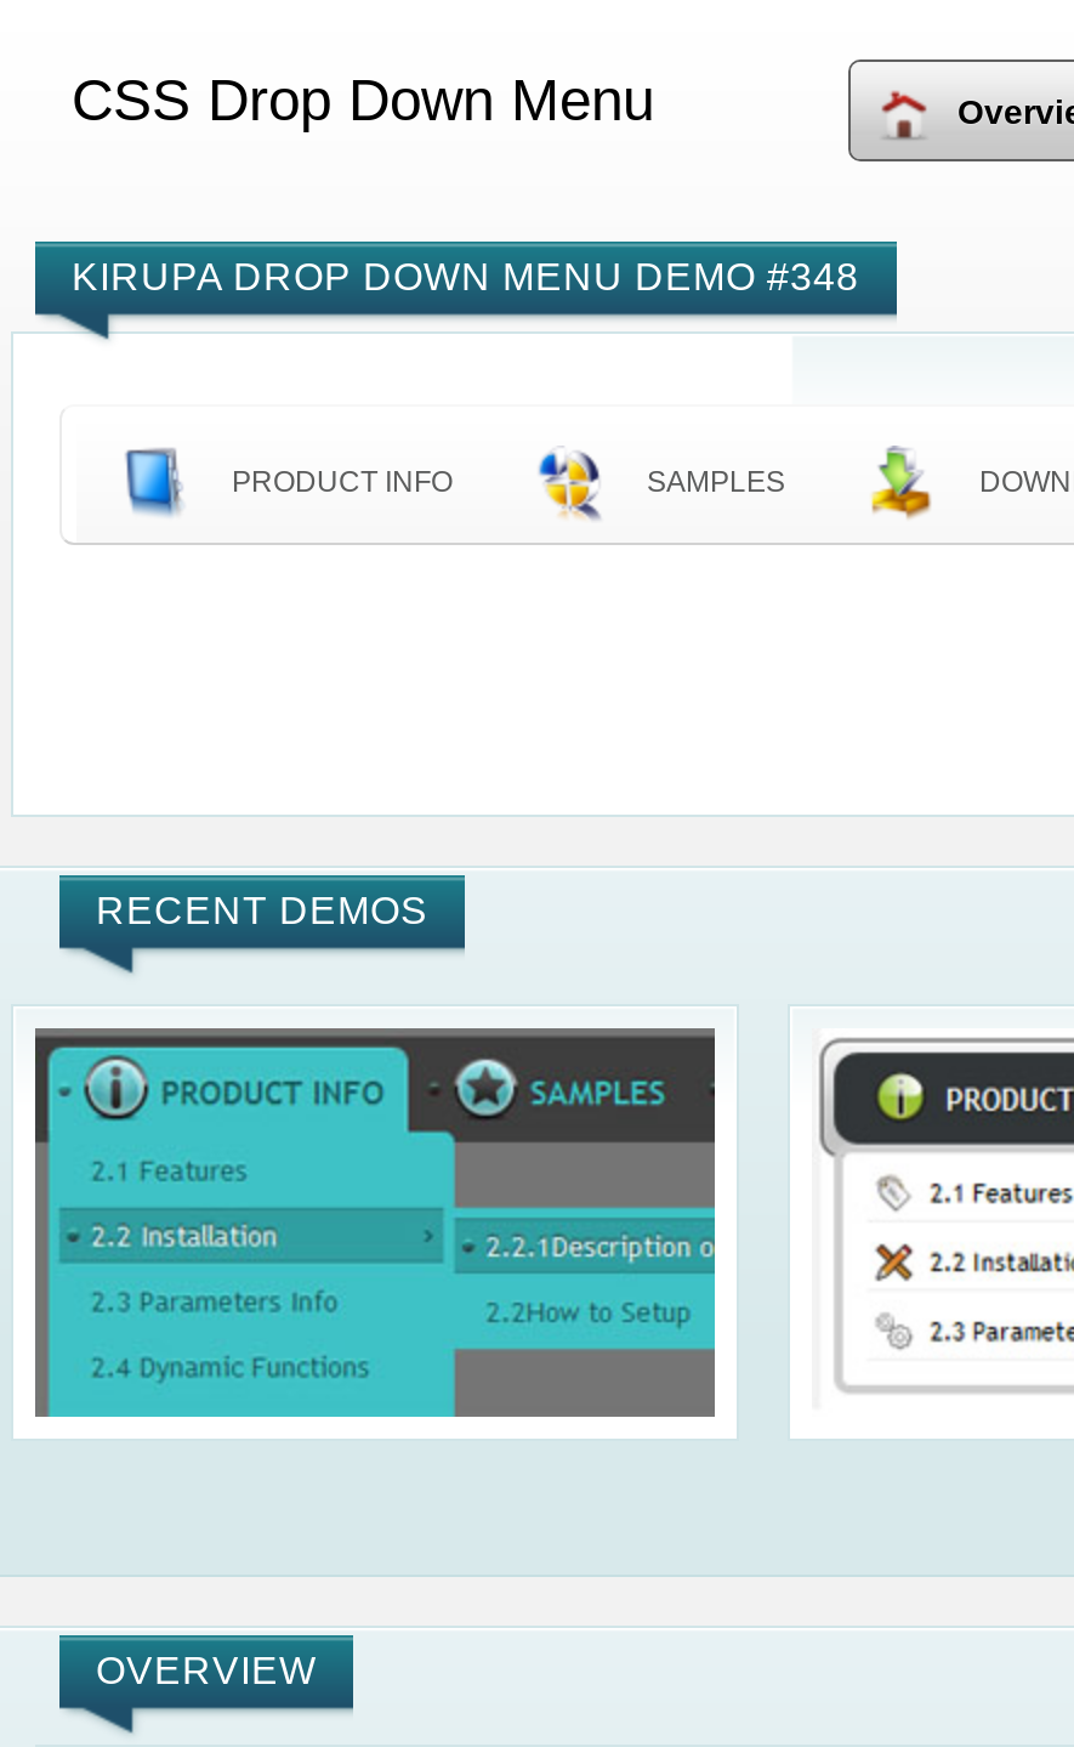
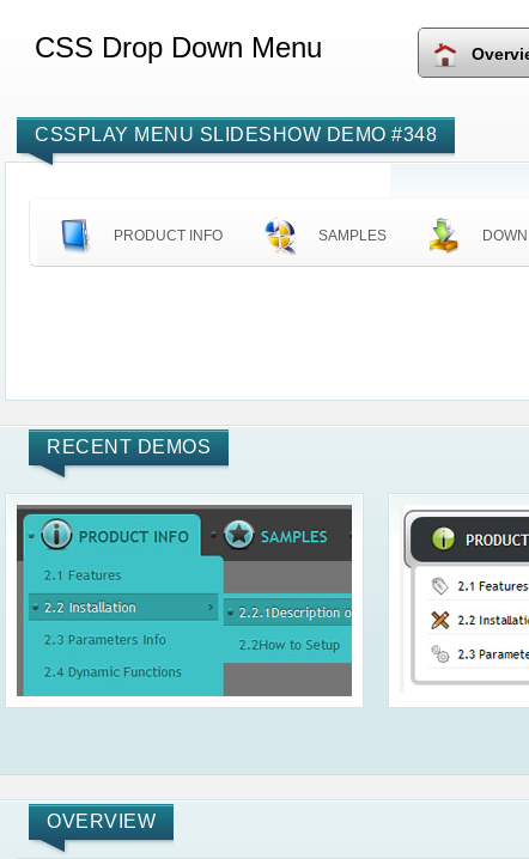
- KIRUPA DROP DOWN MENU DEMO #348
+ CSSPLAY MENU SLIDESHOW DEMO #348
